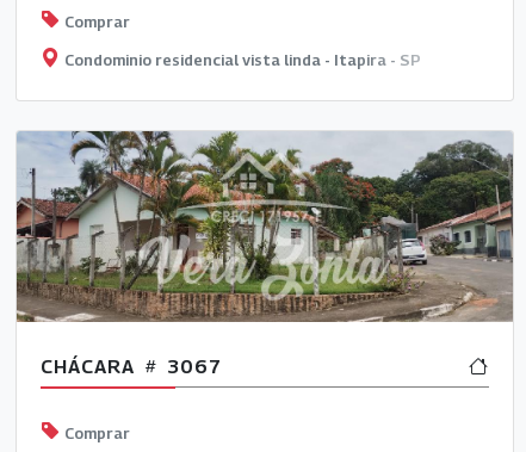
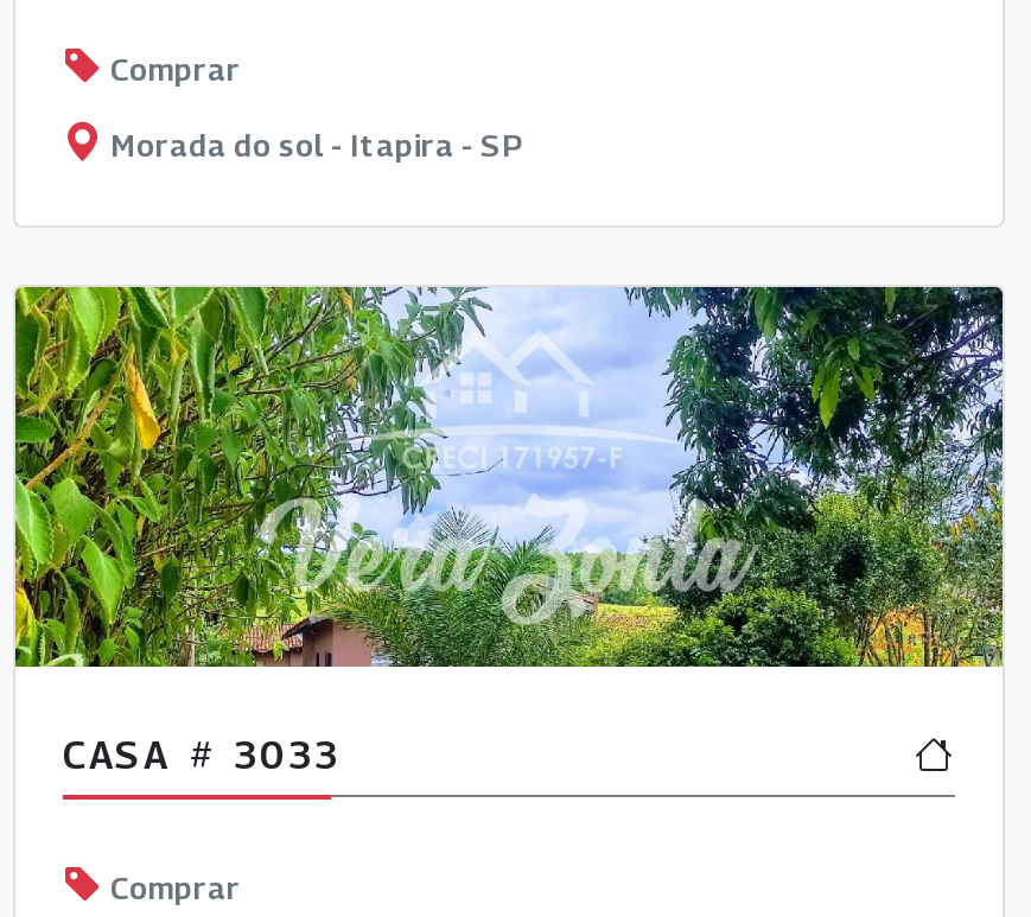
- Condominio residencial vista linda - Itapira - SP
+ Morada do sol - Itapira - SP

- [image]
- CHÁCARA
- 3067
+ [image]
+ CASA
+ 3033
